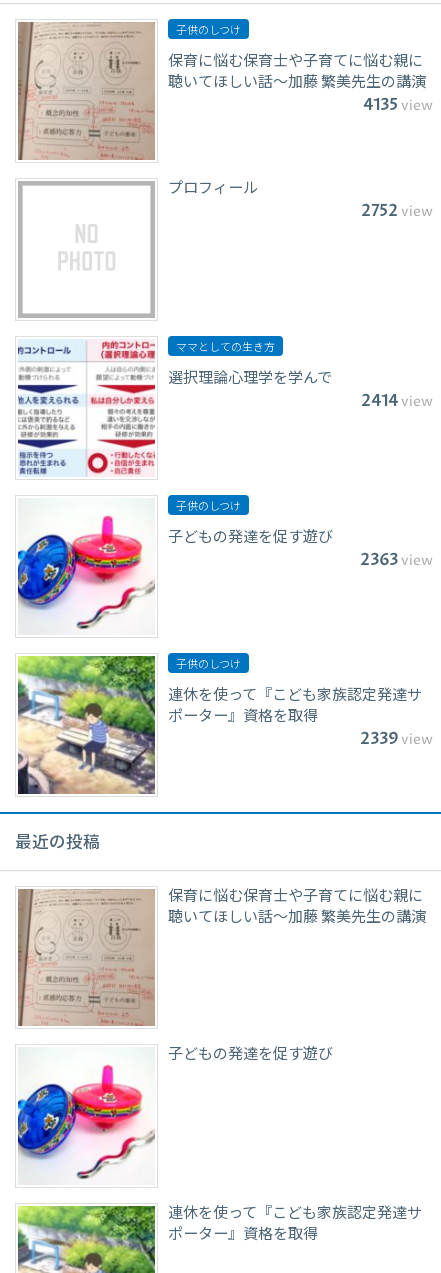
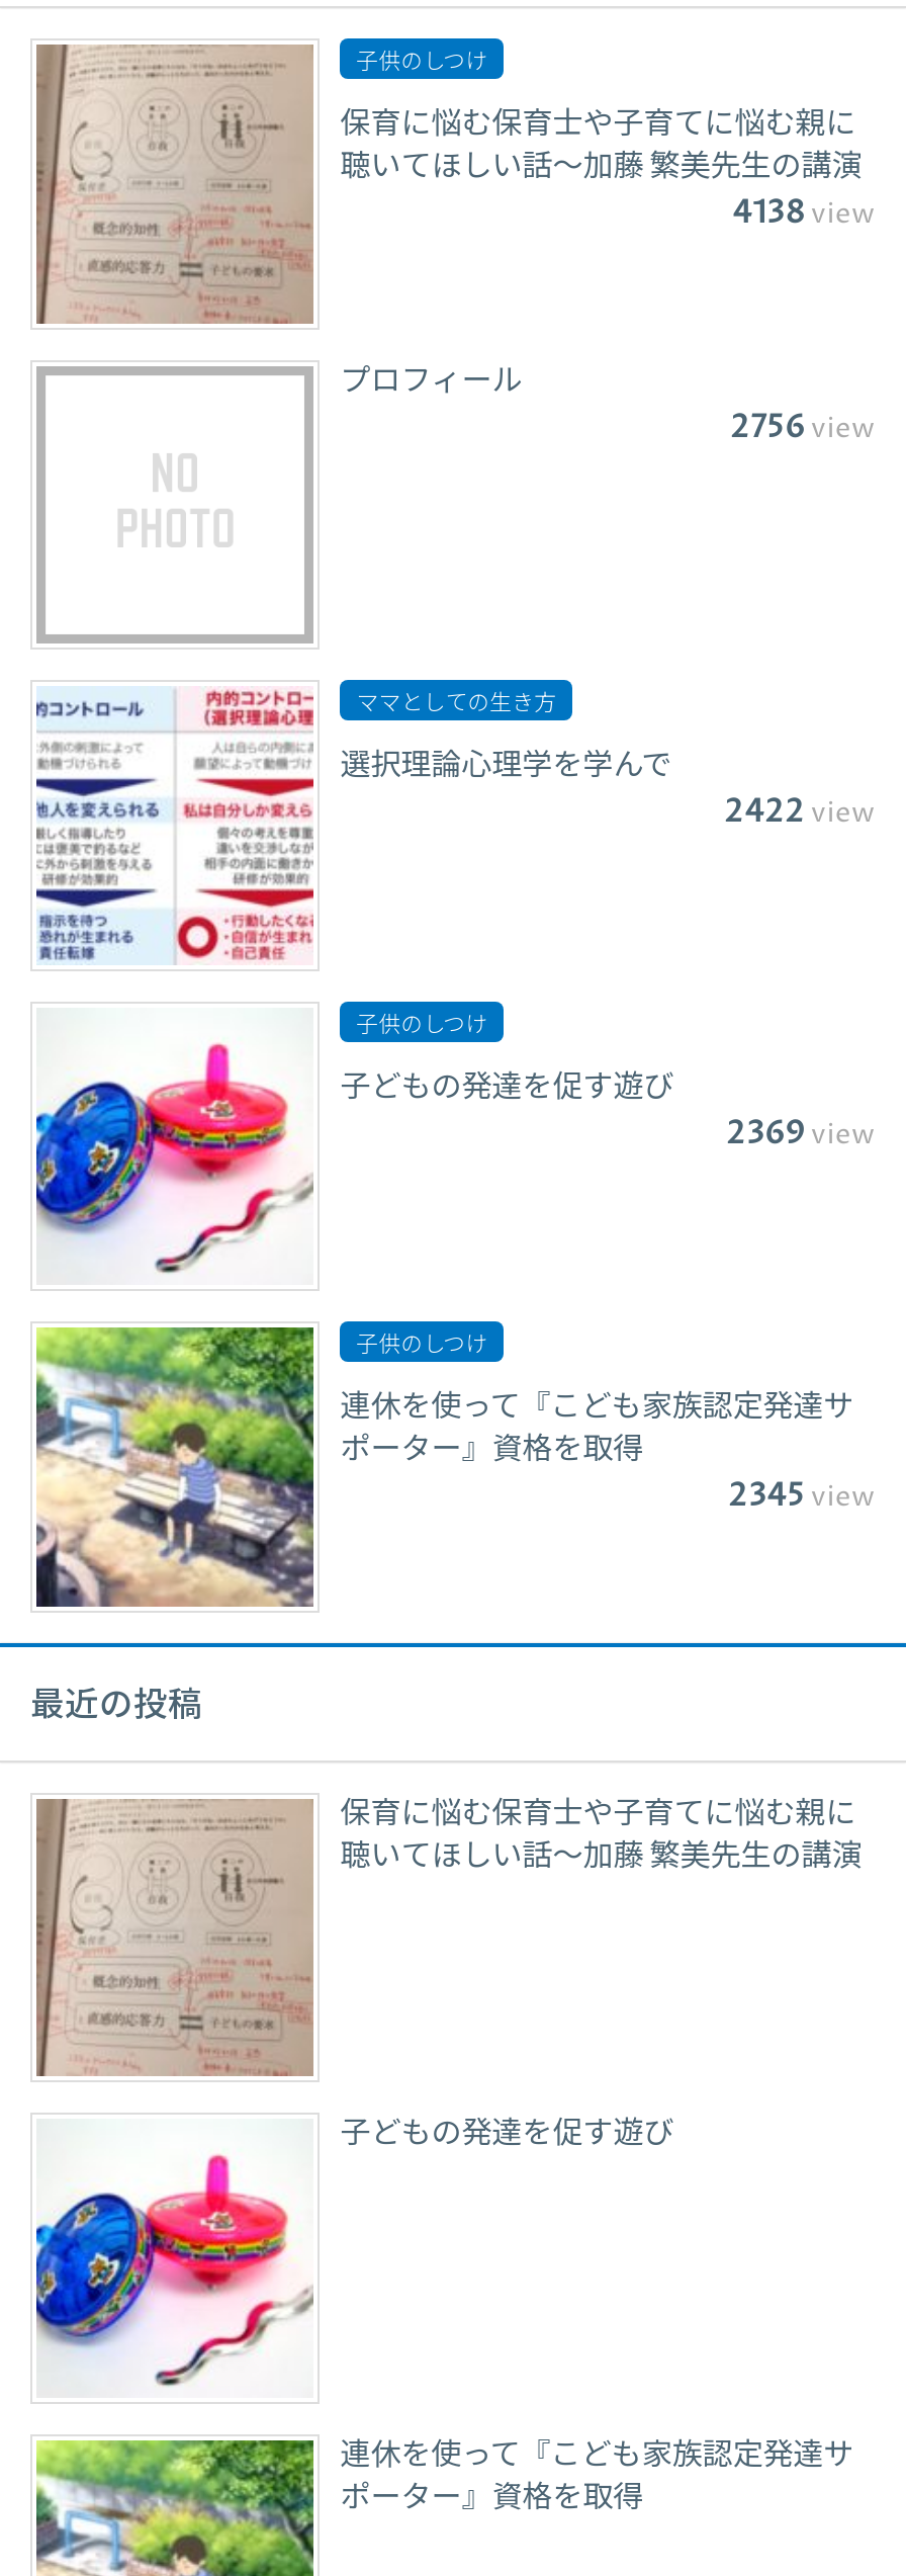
- 4135 view
+ 4138 view

- 2752 view
+ 2756 view

- 2414 view
+ 2422 view

- 2363 view
+ 2369 view

- 2339 view
+ 2345 view
